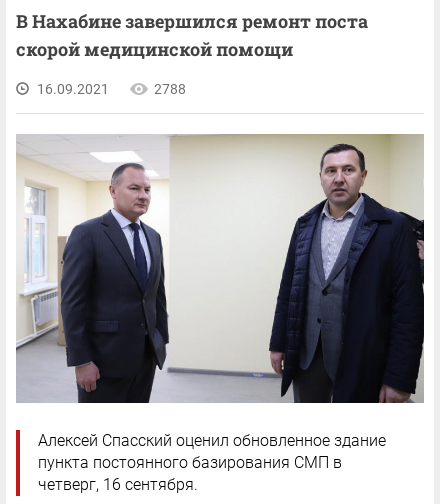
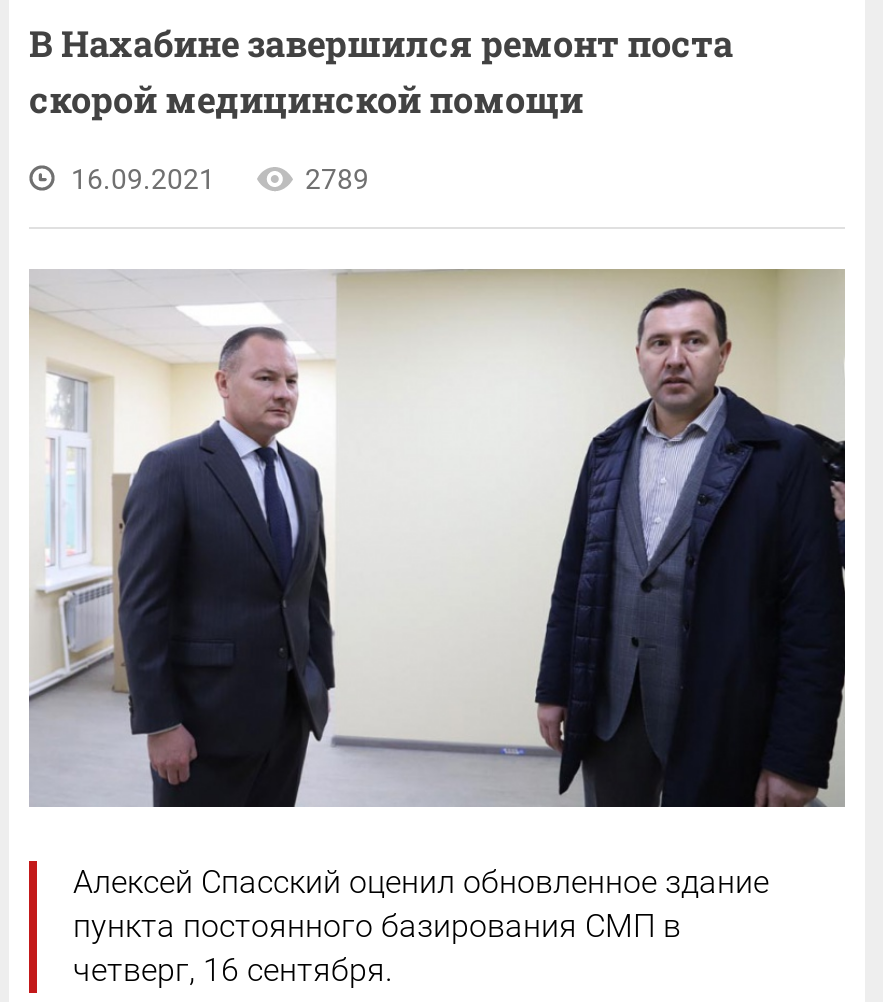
- 2788
+ 2789
